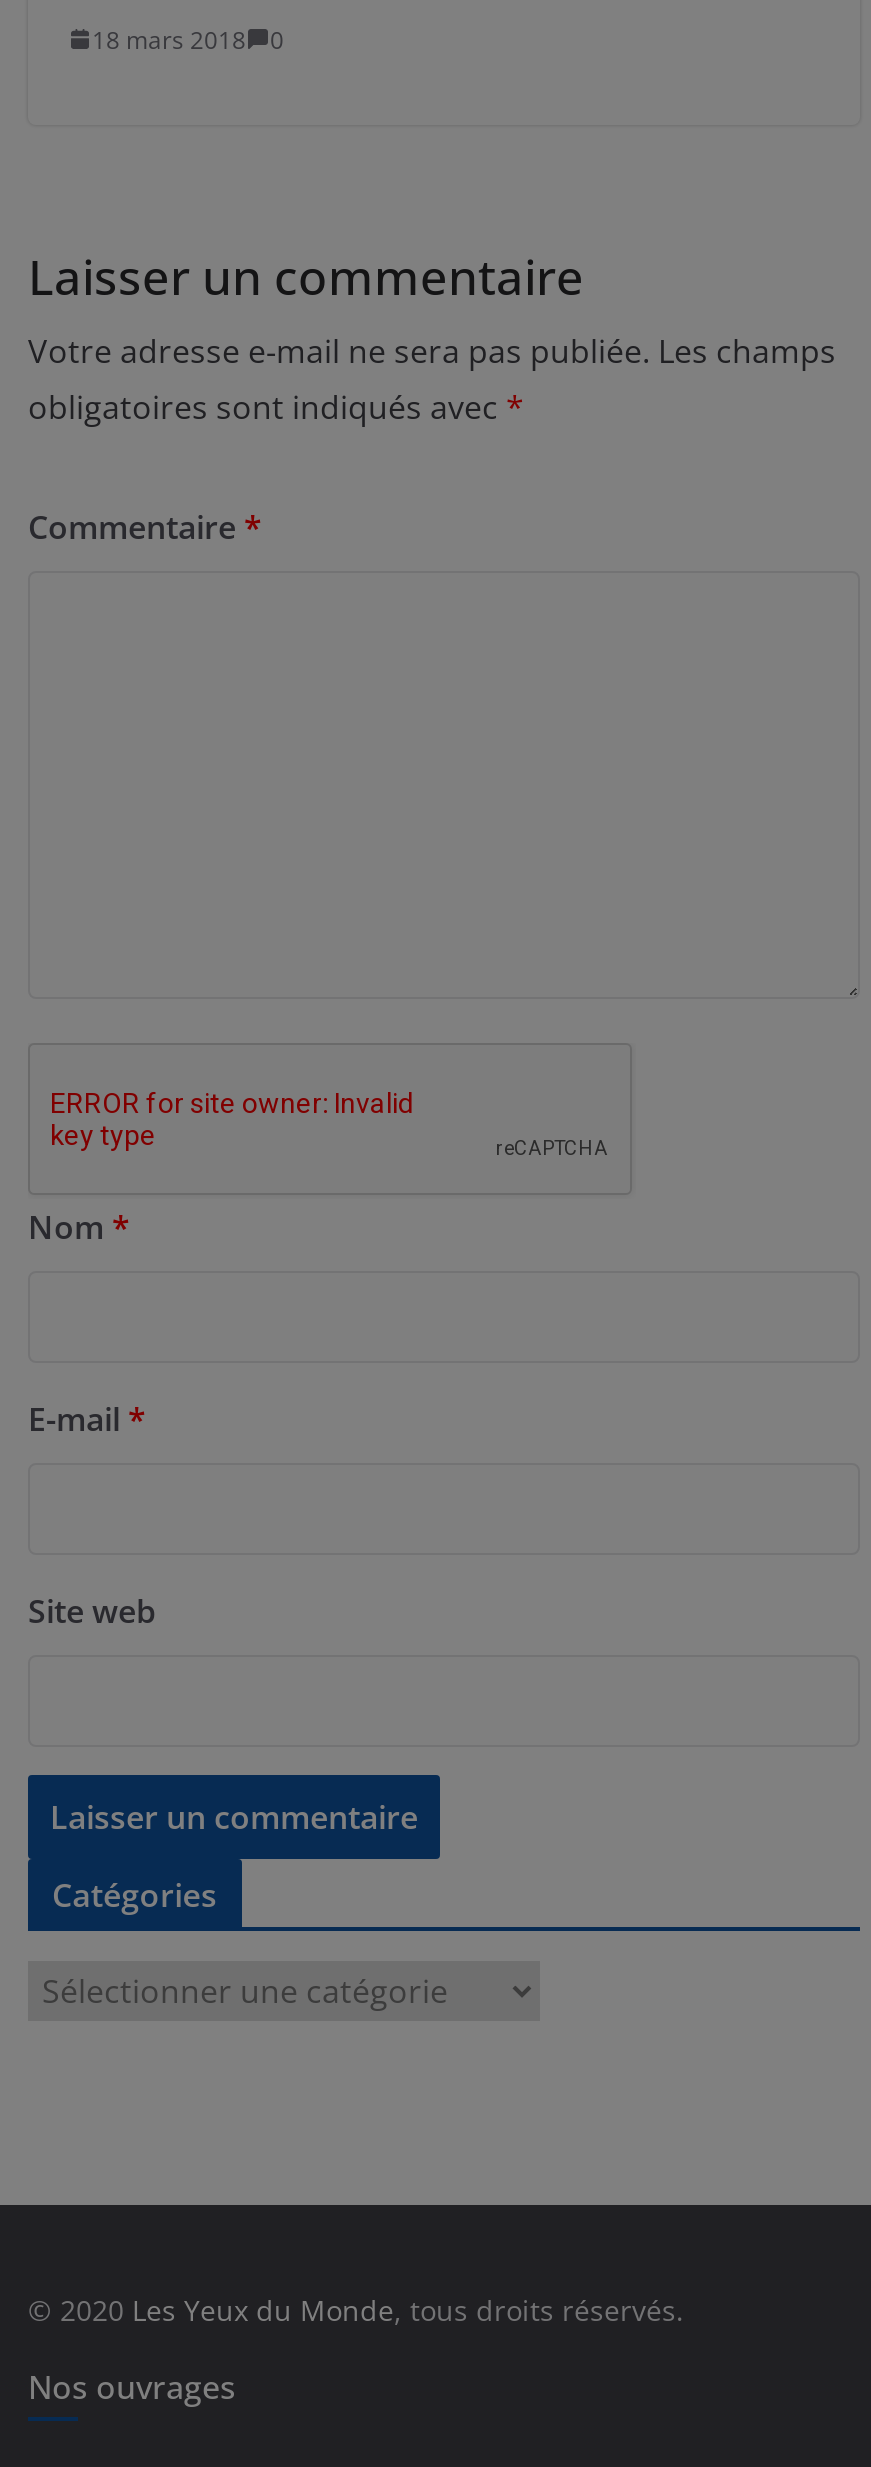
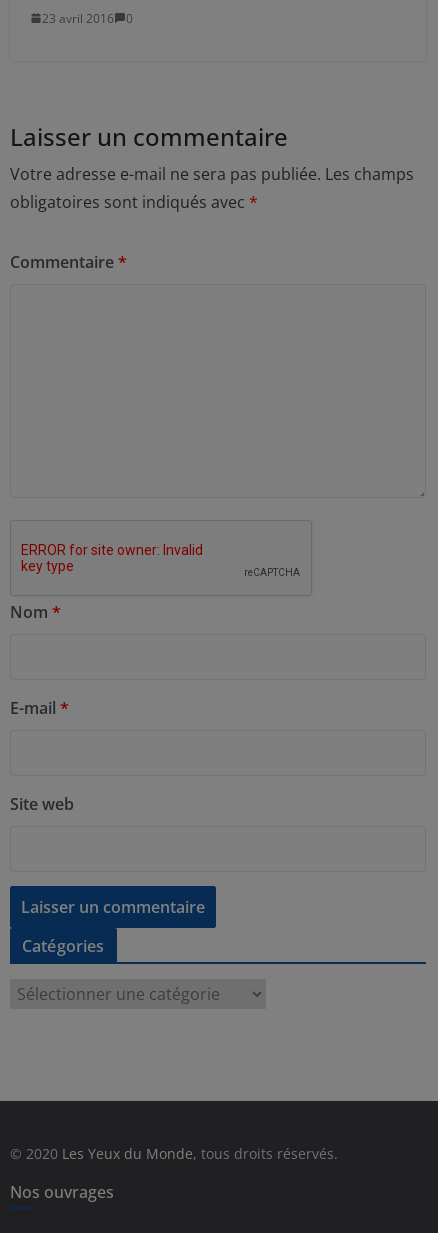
- 18 mars 2018 0
+ 23 avril 2016 0
